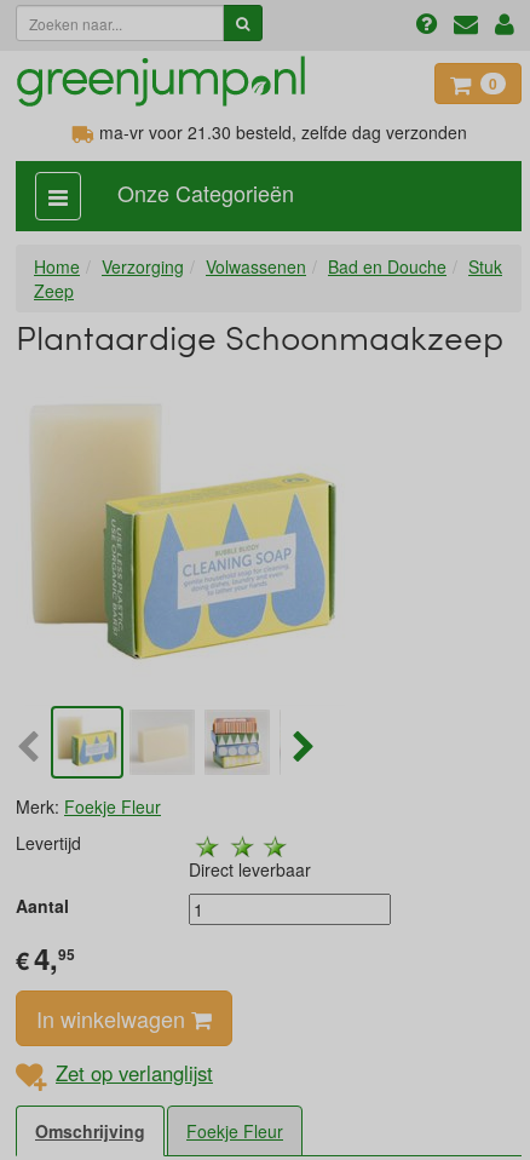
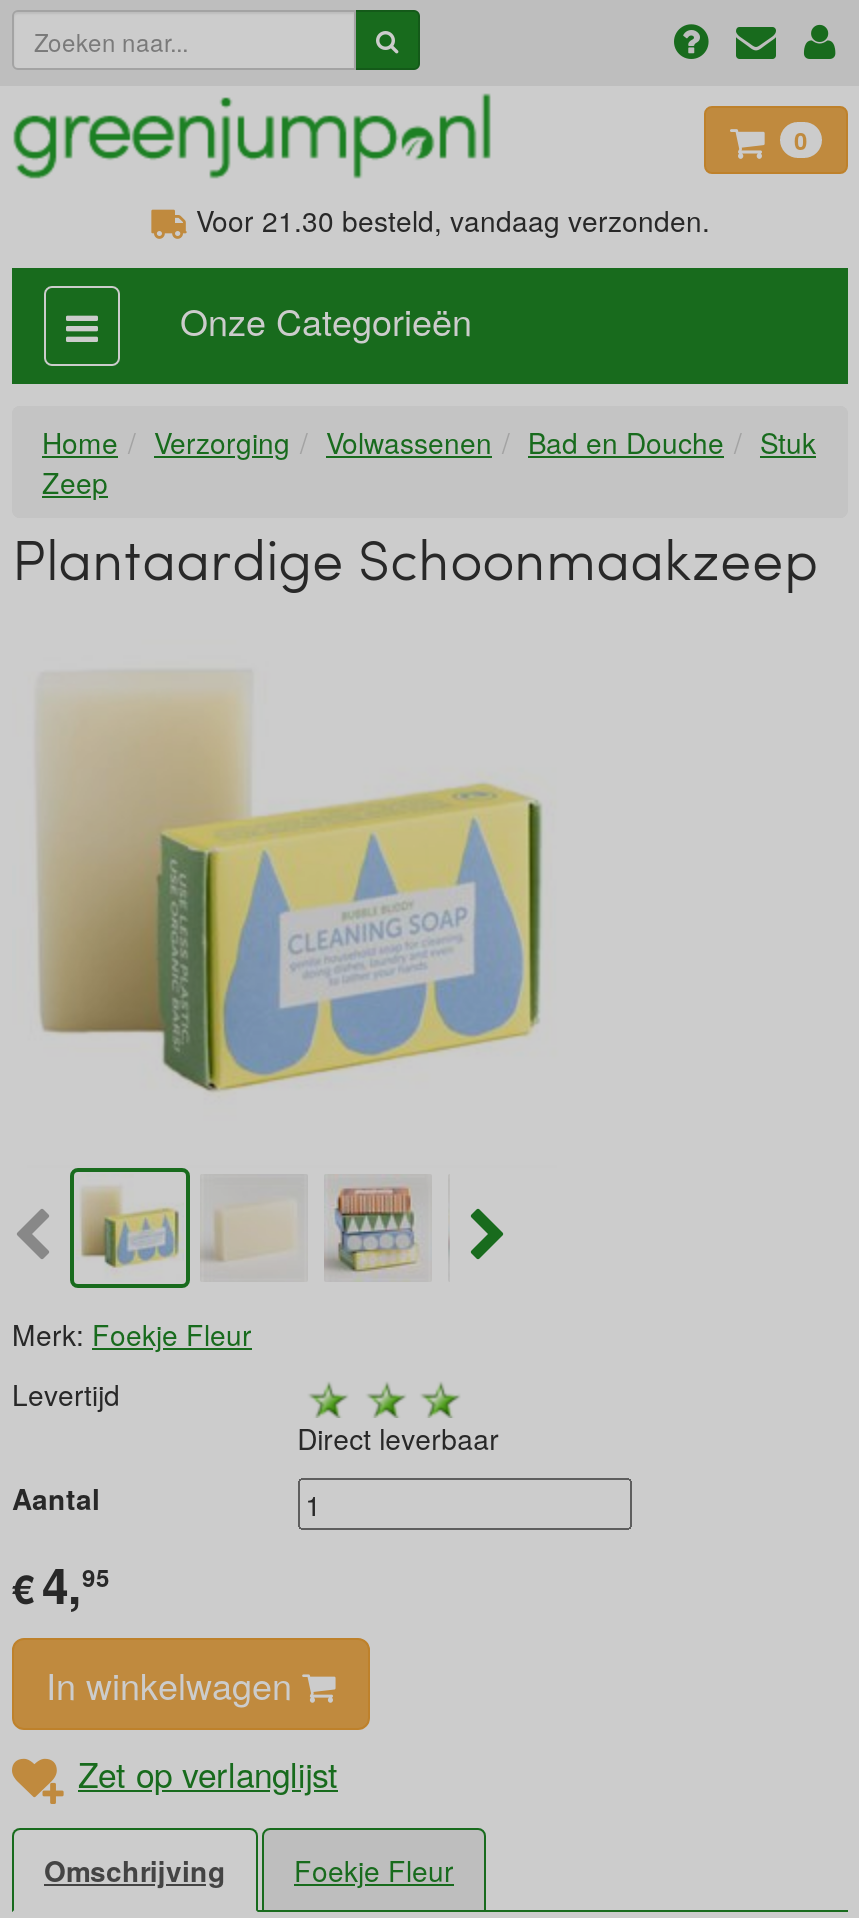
- ma-vr voor 21.30 besteld, zelfde dag verzonden
+ Voor 21.30 besteld, vandaag verzonden.
